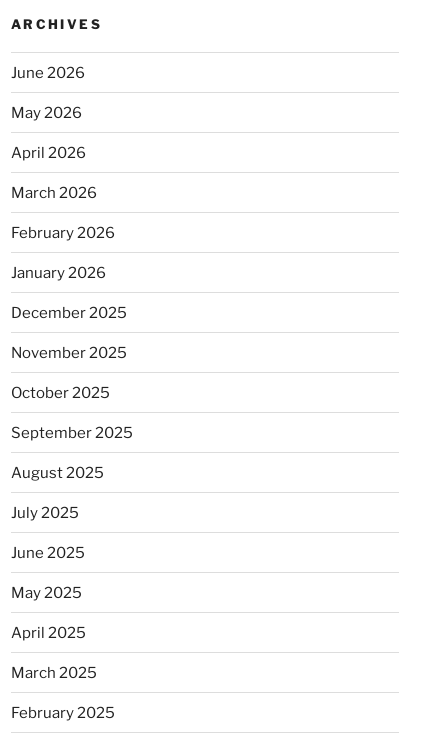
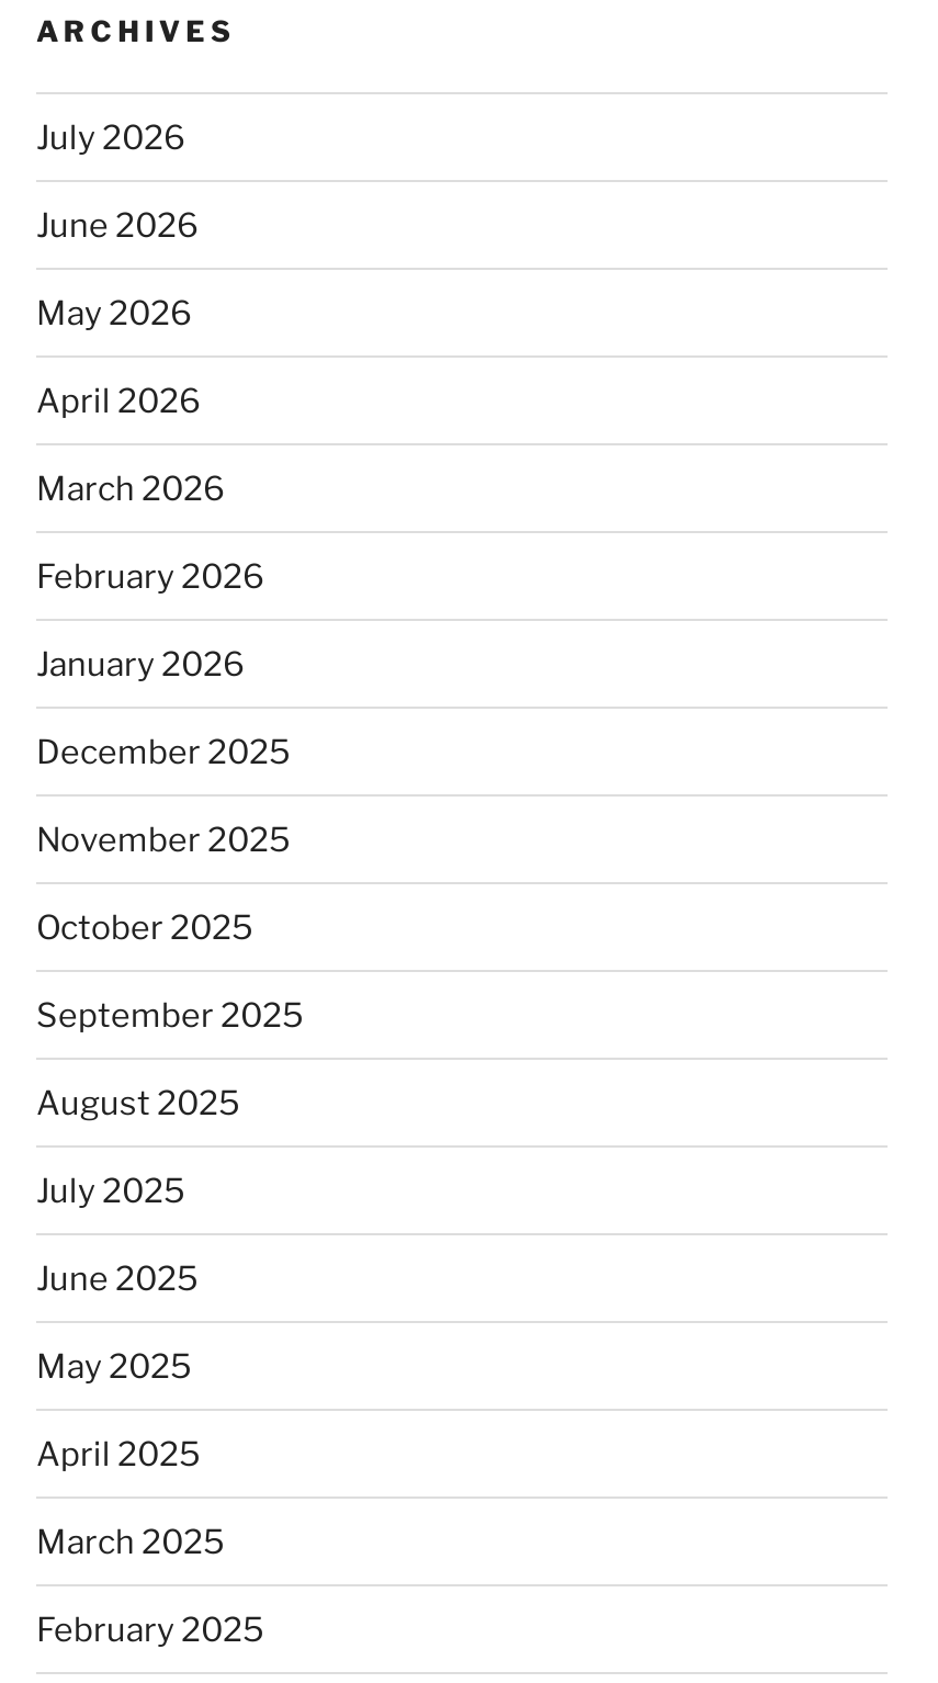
+ July 2026
